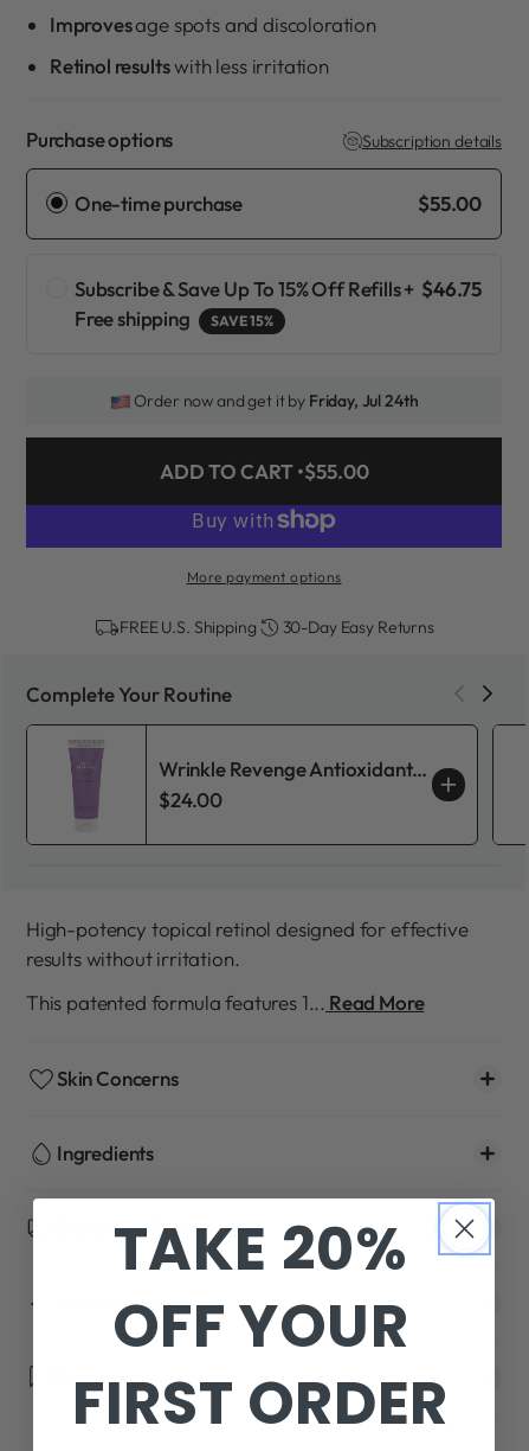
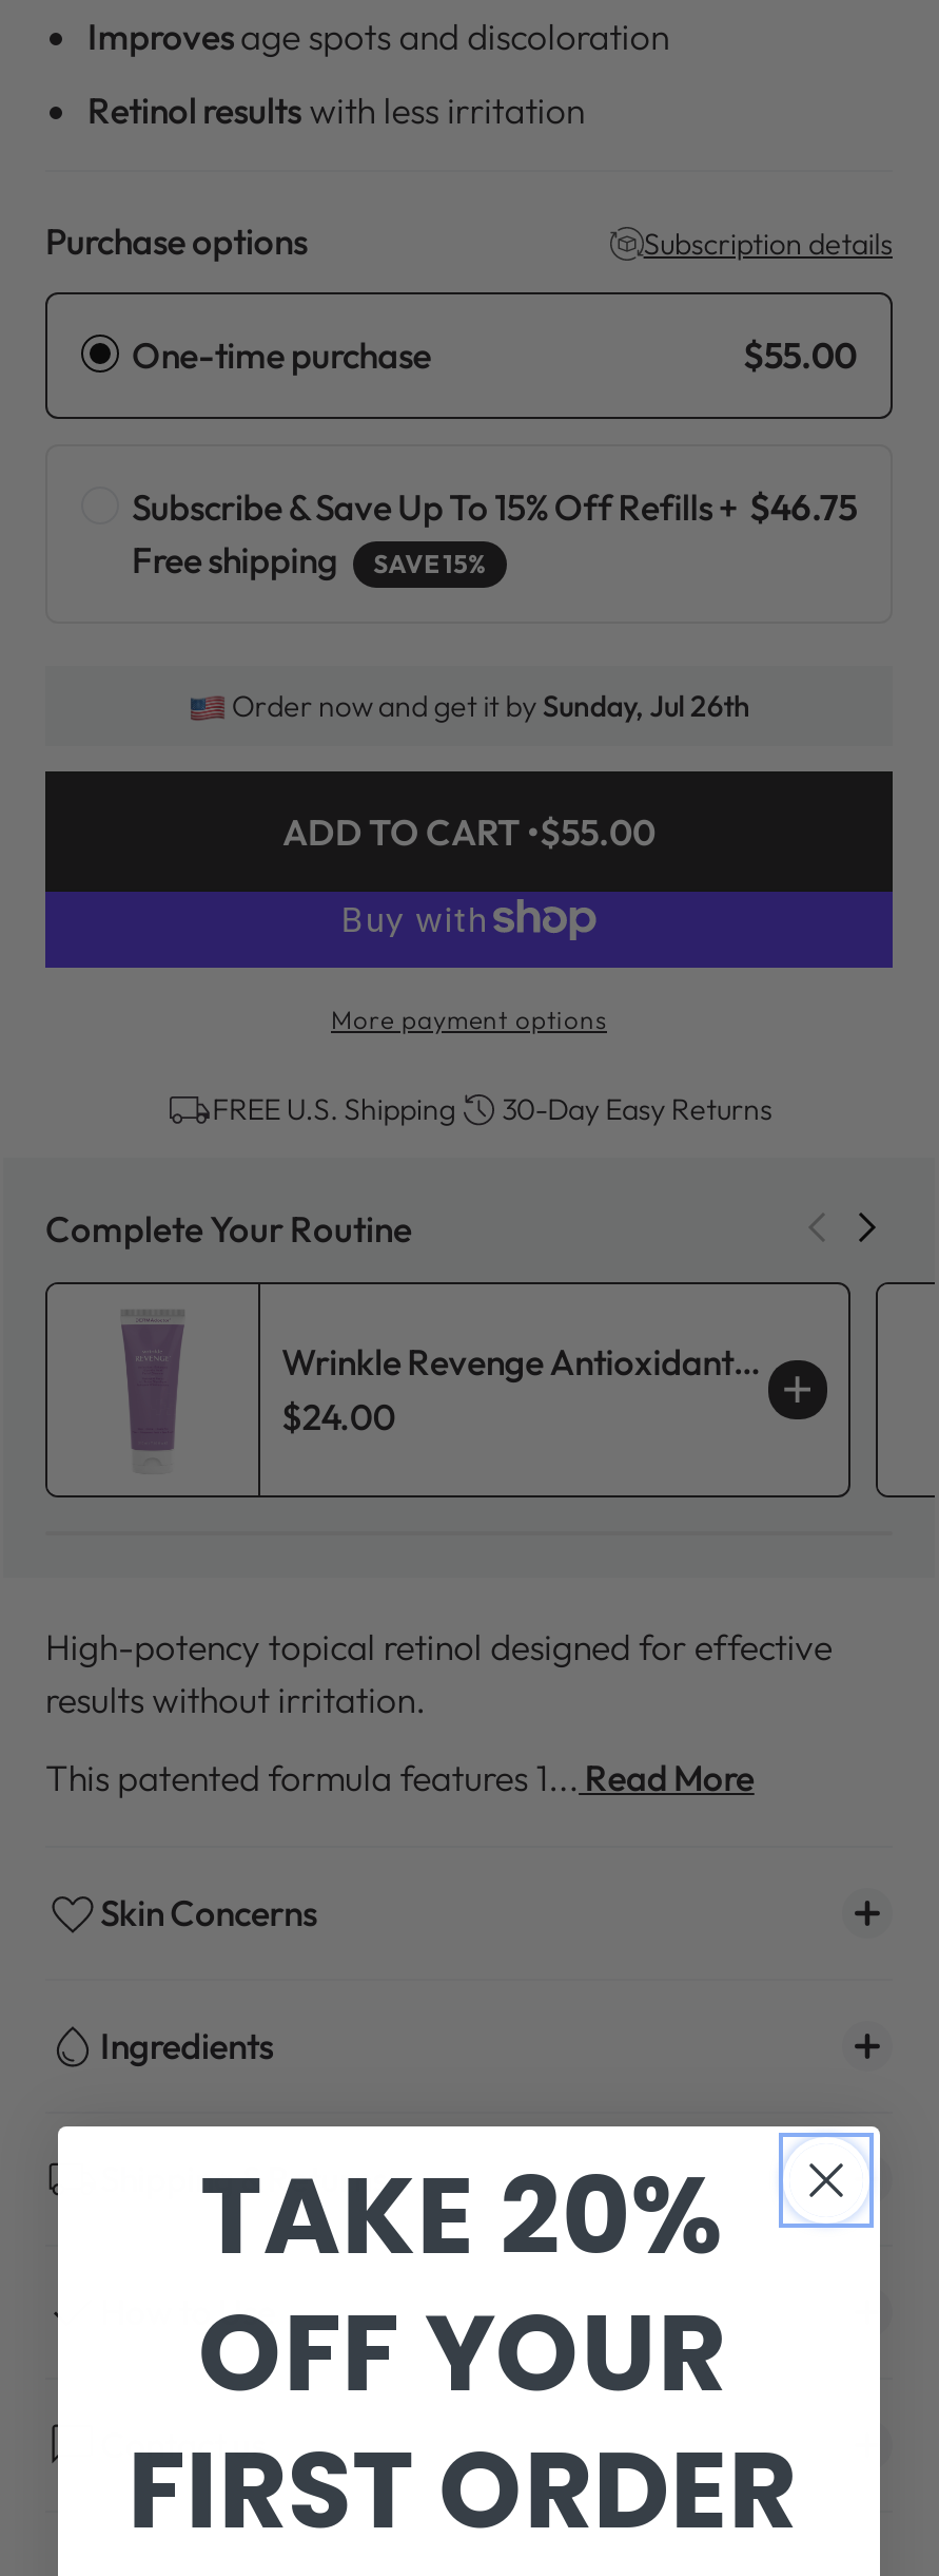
- Order now and get it by Friday, Jul 24th
+ Order now and get it by Sunday, Jul 26th
